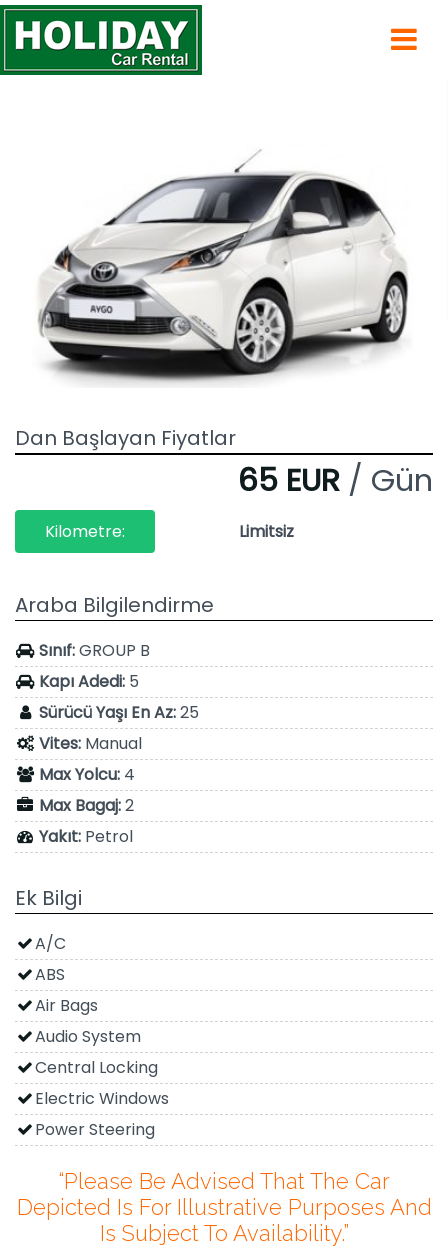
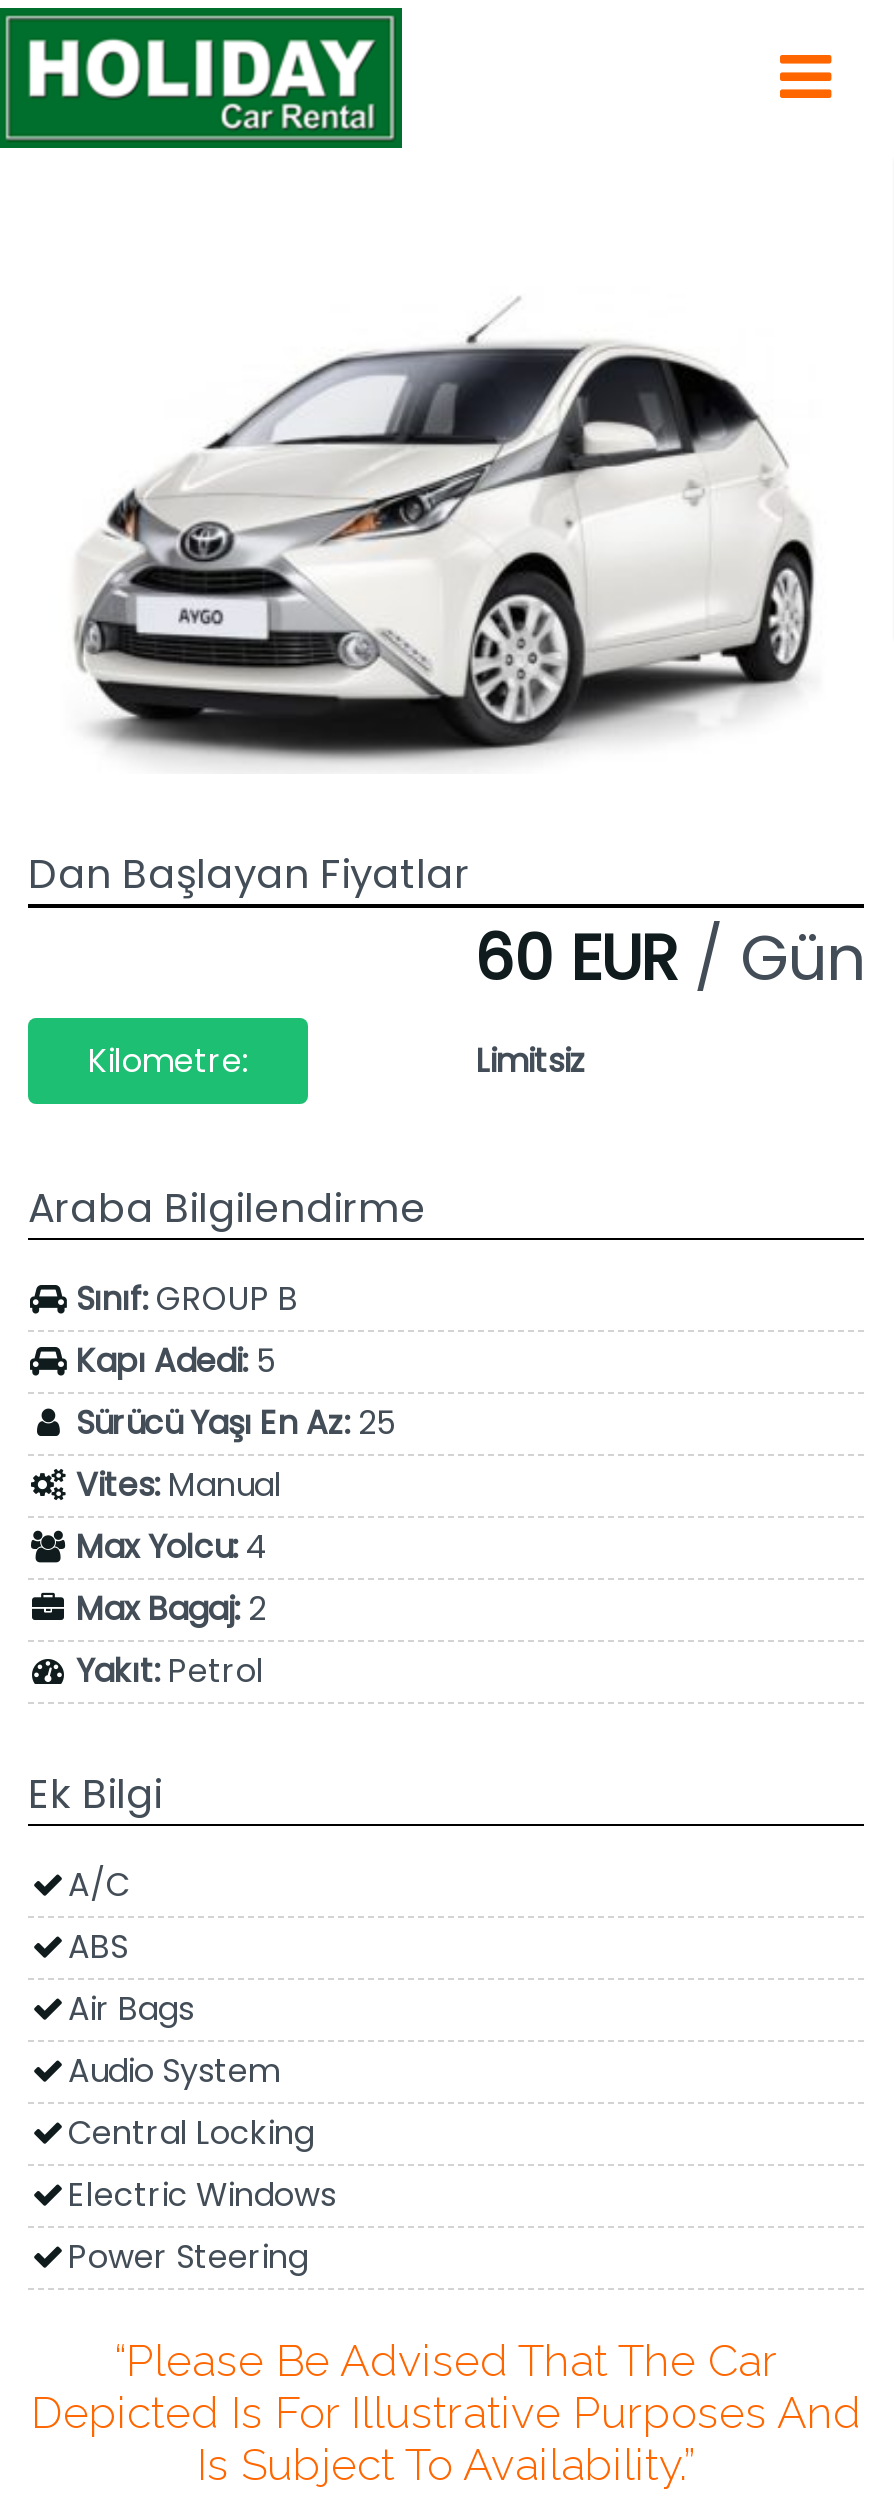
- 65 EUR / Gün
+ 60 EUR / Gün
